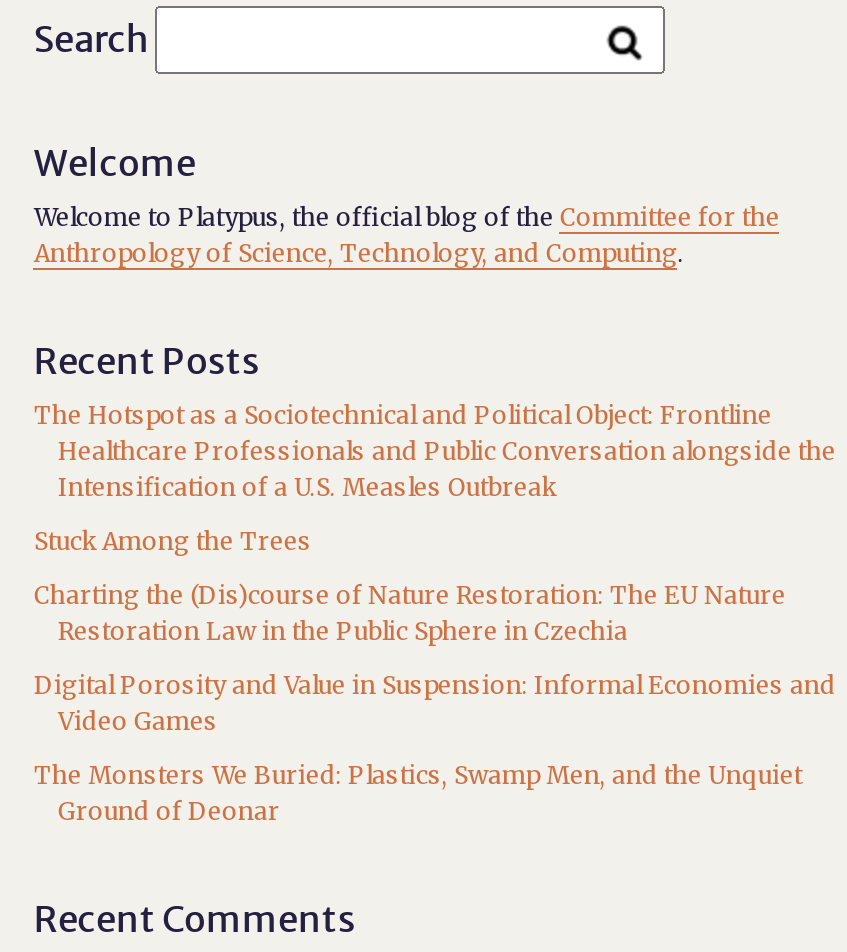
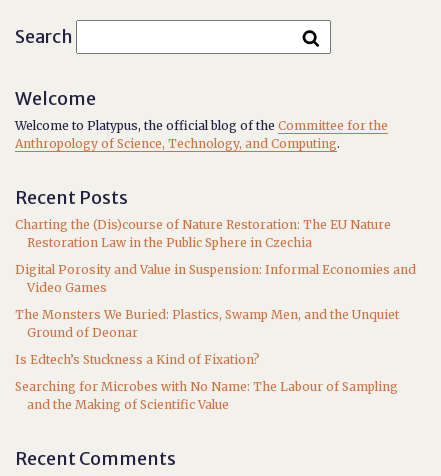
- The Hotspot as a Sociotechnical and Political Object: Frontline
- Healthcare Professionals and Public Conversation alongside the
- Intensification of a U.S. Measles Outbreak
- Stuck Among the Trees

moved up: Charting the (Dis)course of Nature Restoration: The EU Nature | Restoration Law in the Public Sphere in Czechia | Digital Porosity and Value in Suspension: Informal Economies and | Video Games | The Monsters We Buried: Plastics, Swamp Men, and the Unquiet | Ground of Deonar

+ Is Edtech’s Stuckness a Kind of Fixation?
+ Searching for Microbes with No Name: The Labour of Sampling
+ and the Making of Scientific Value
